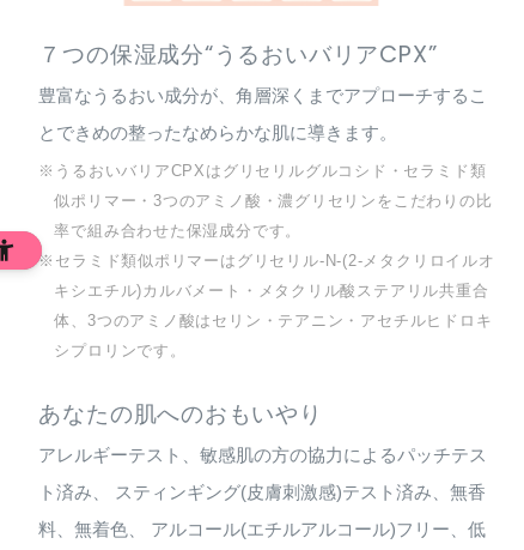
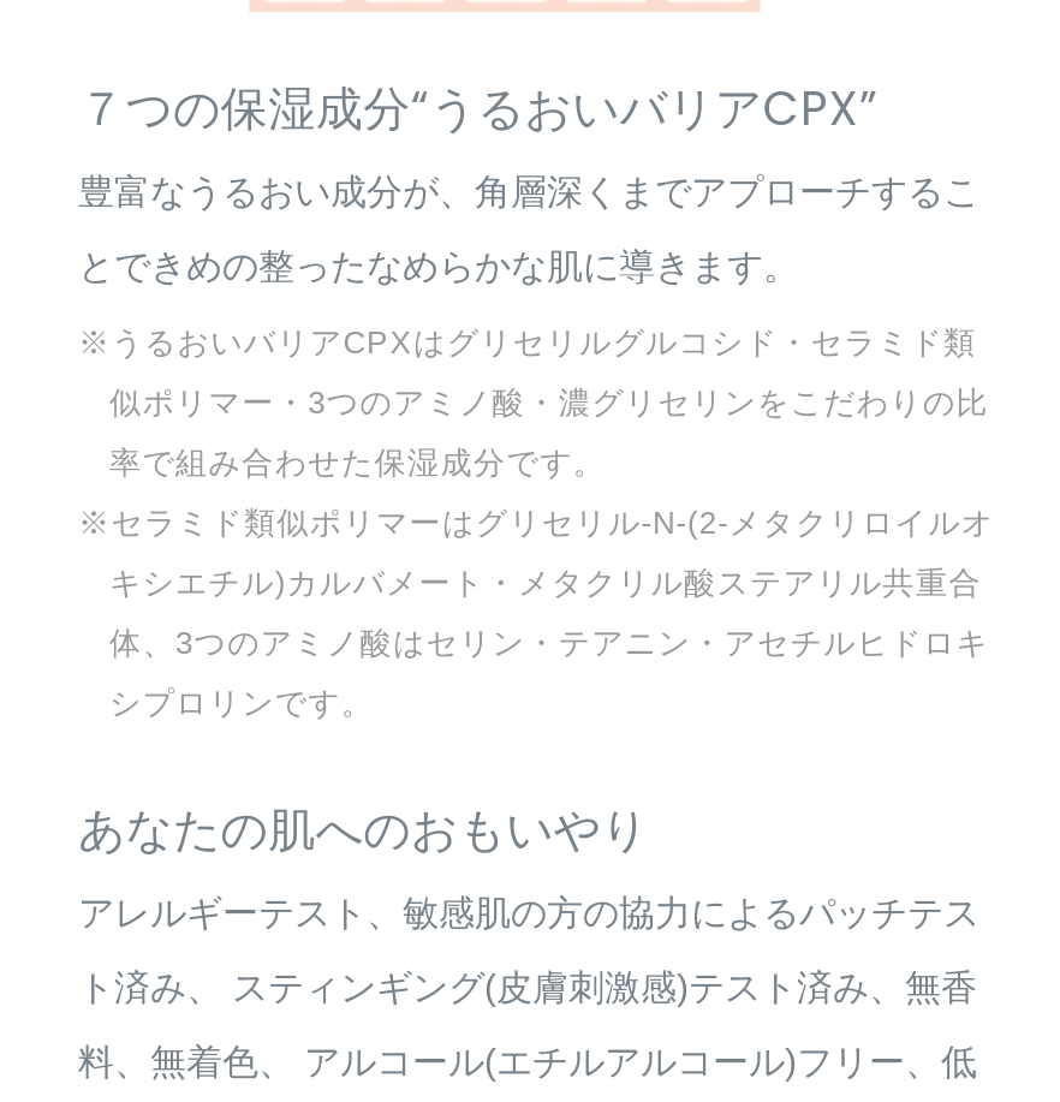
- [image]
